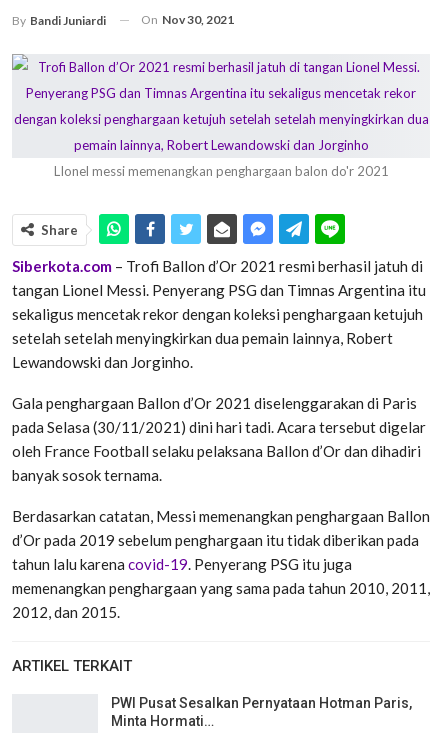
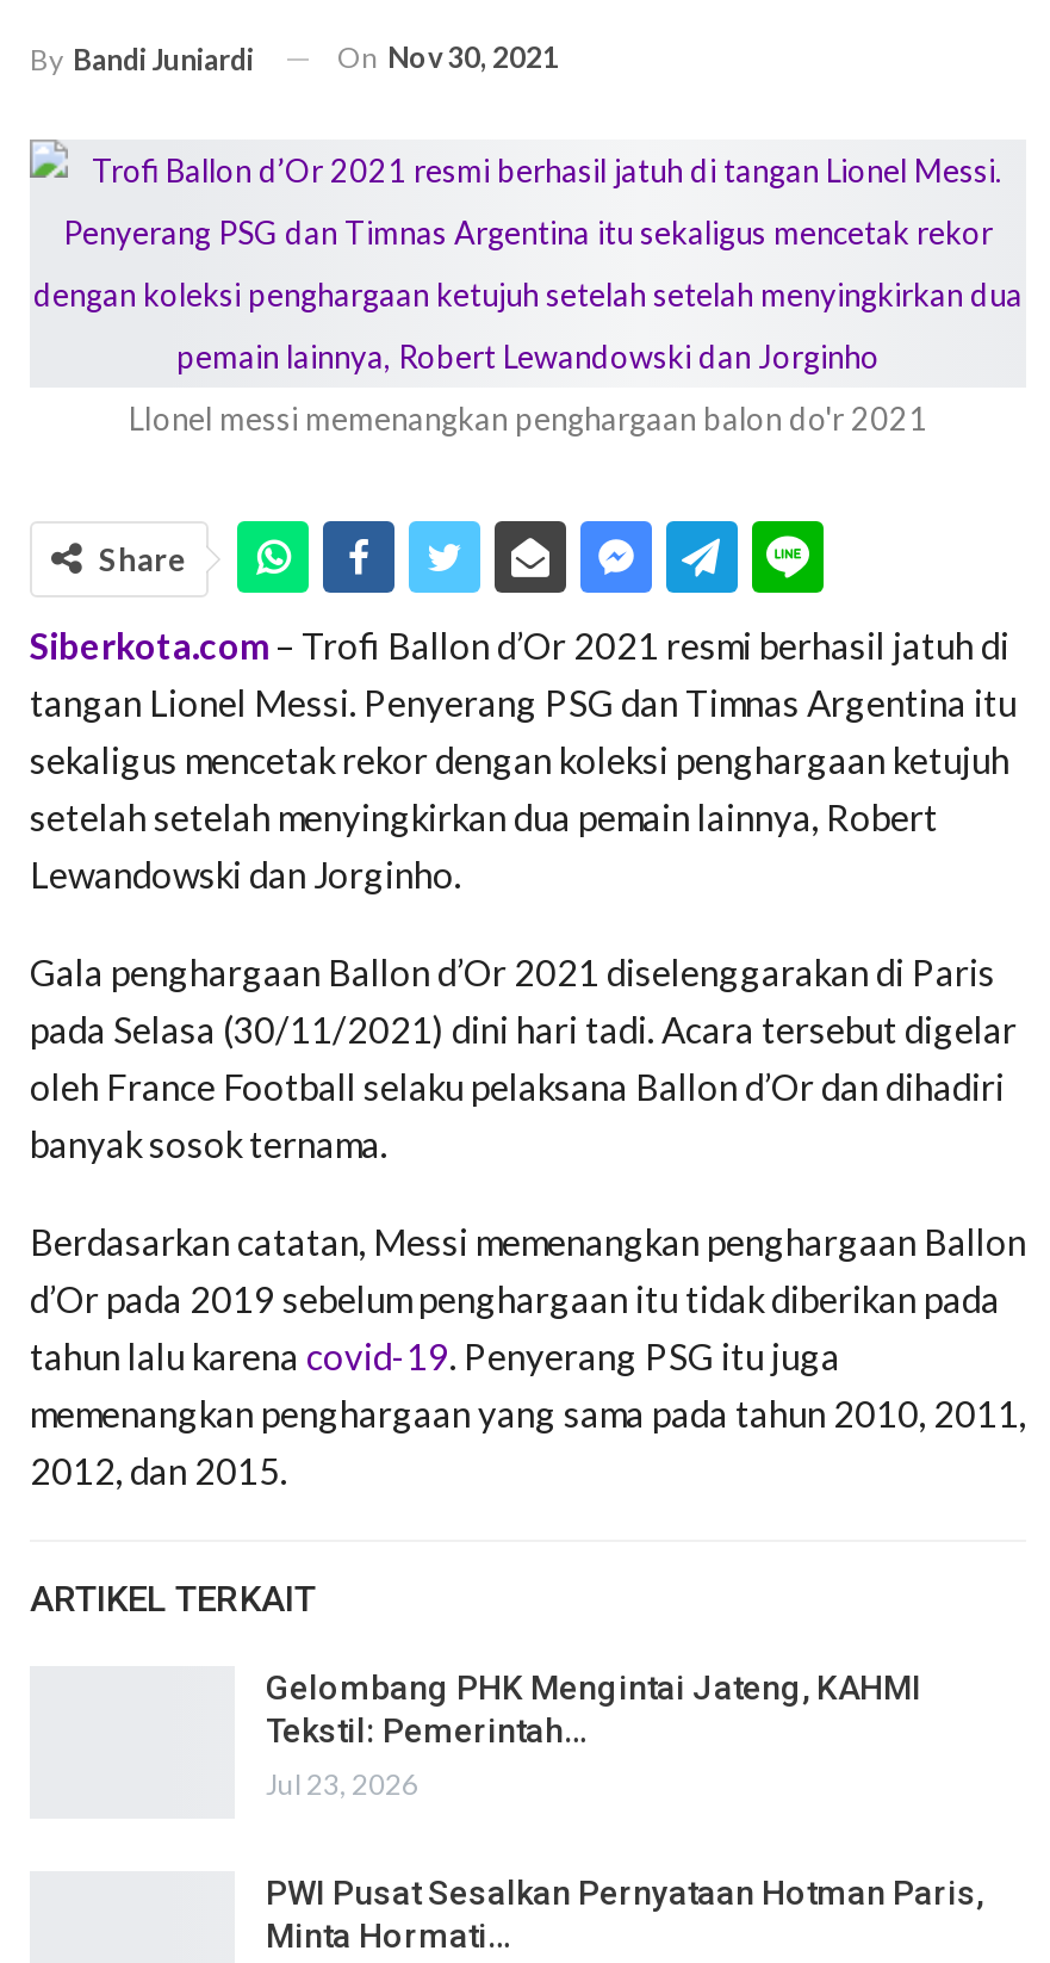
+ Gelombang PHK Mengintai Jateng, KAHMI
+ Tekstil: Pemerintah…
+ Jul 23, 2026
